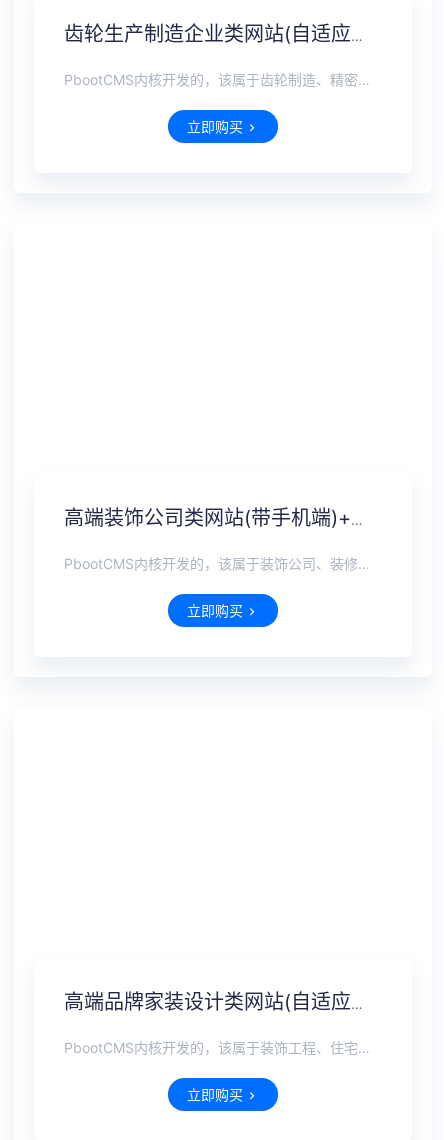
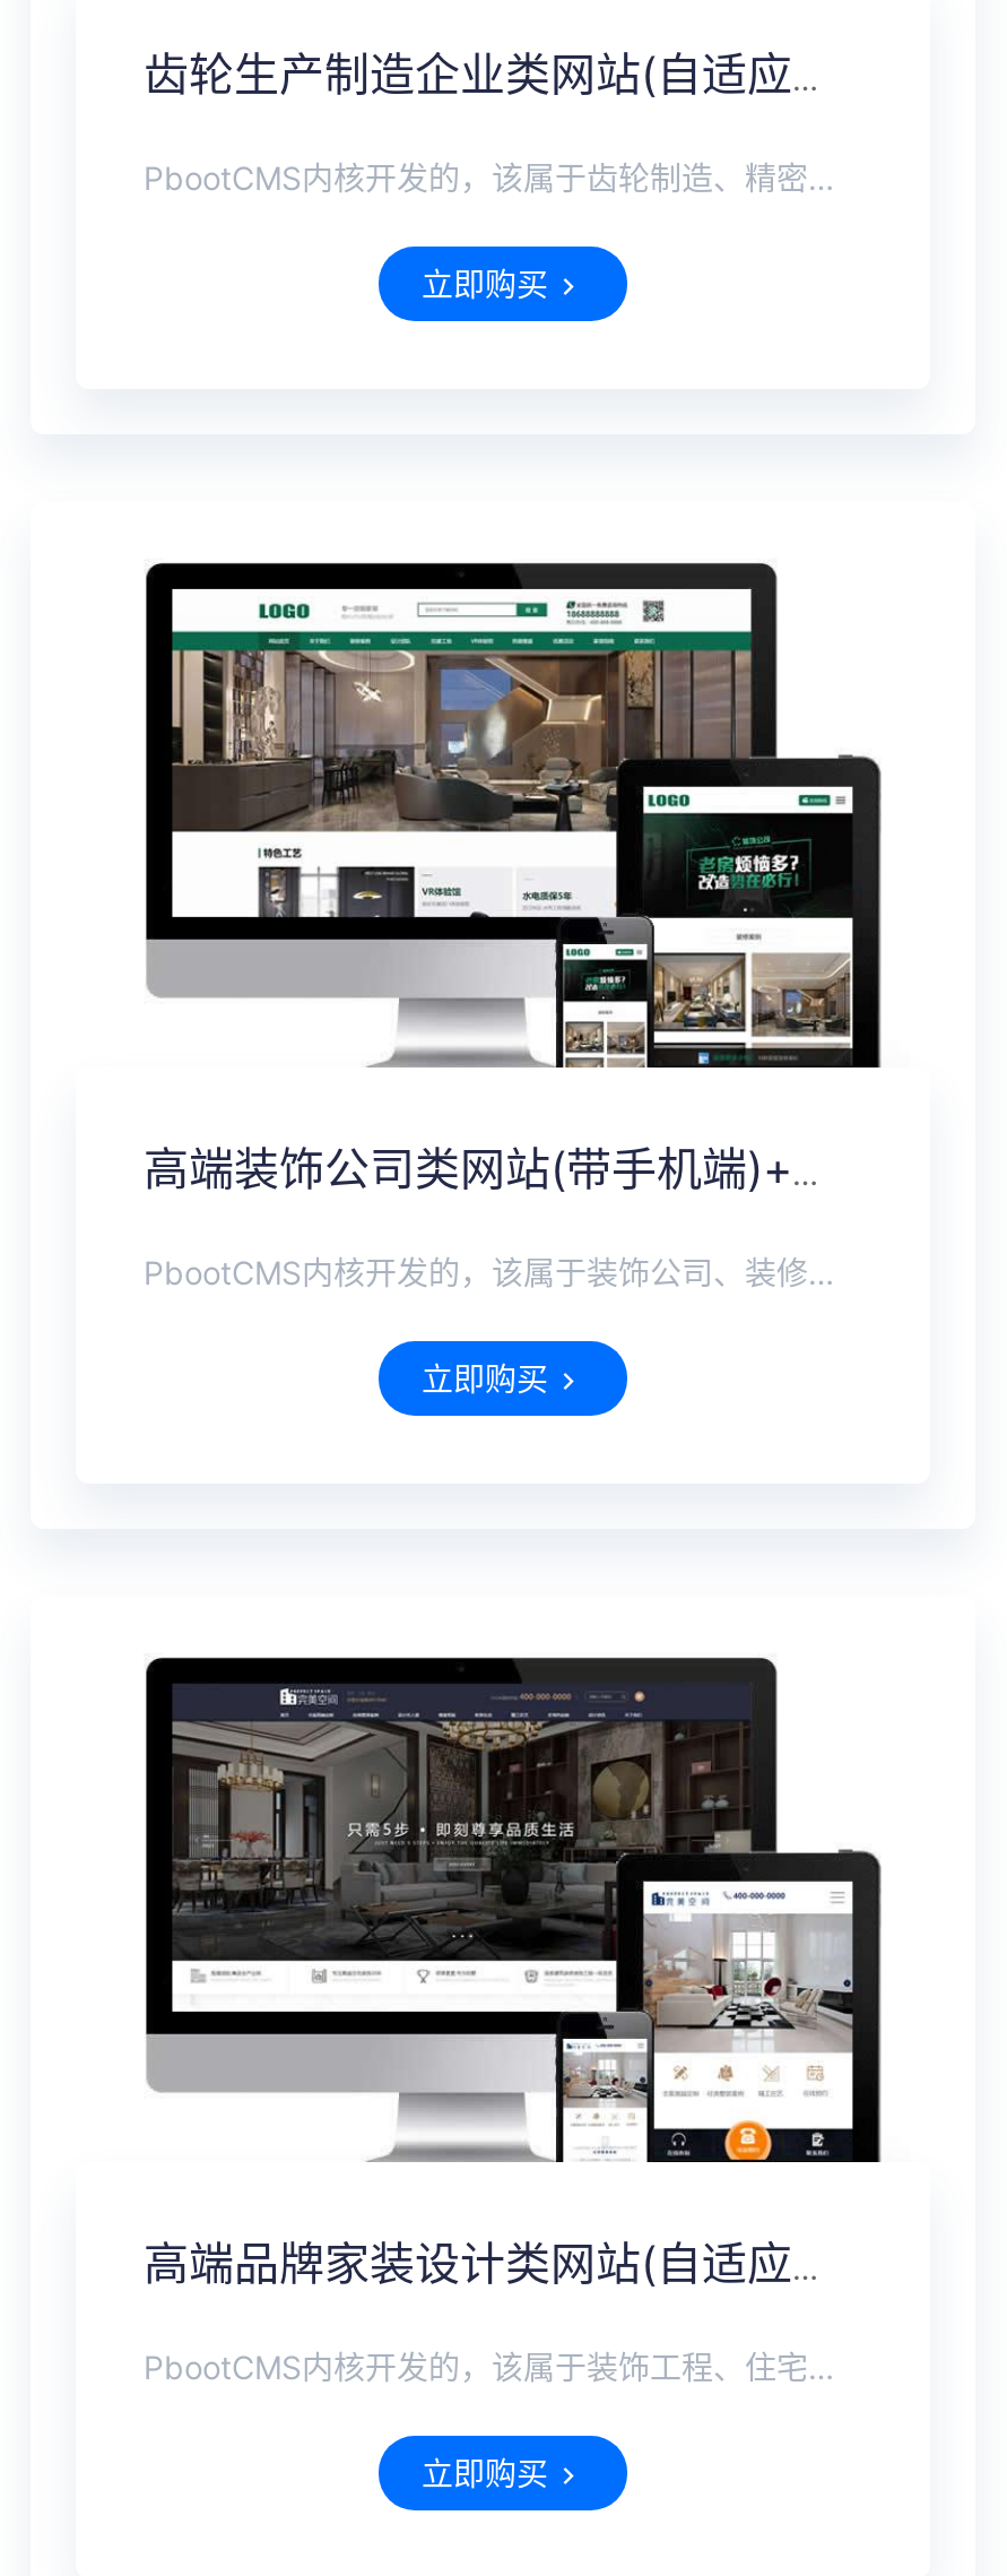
+ [image]

+ [image]
